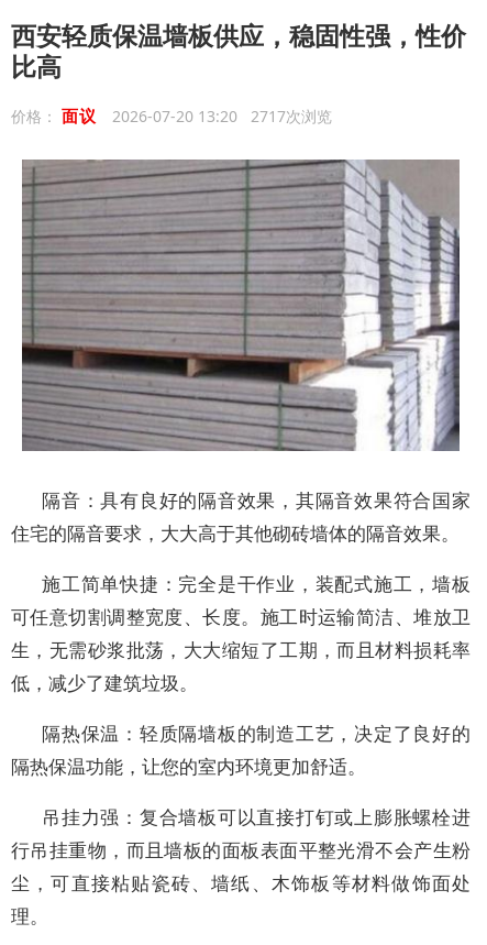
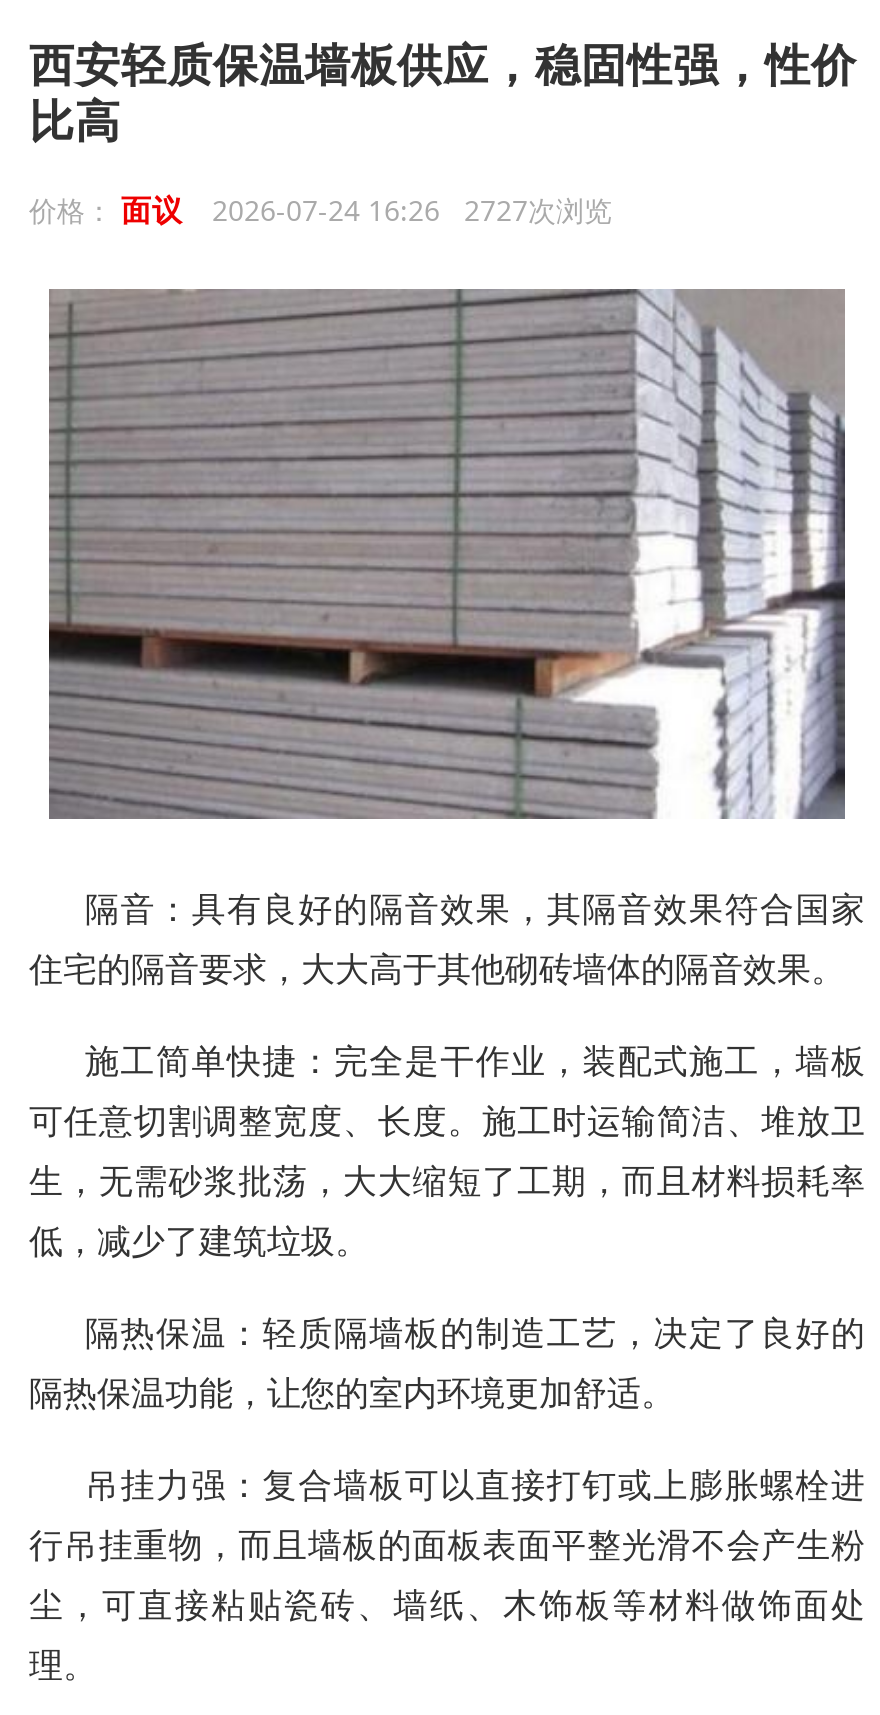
- 价格：面议 2026-07-20 13:20 2717次浏览
+ 价格：面议 2026-07-24 16:26 2727次浏览
